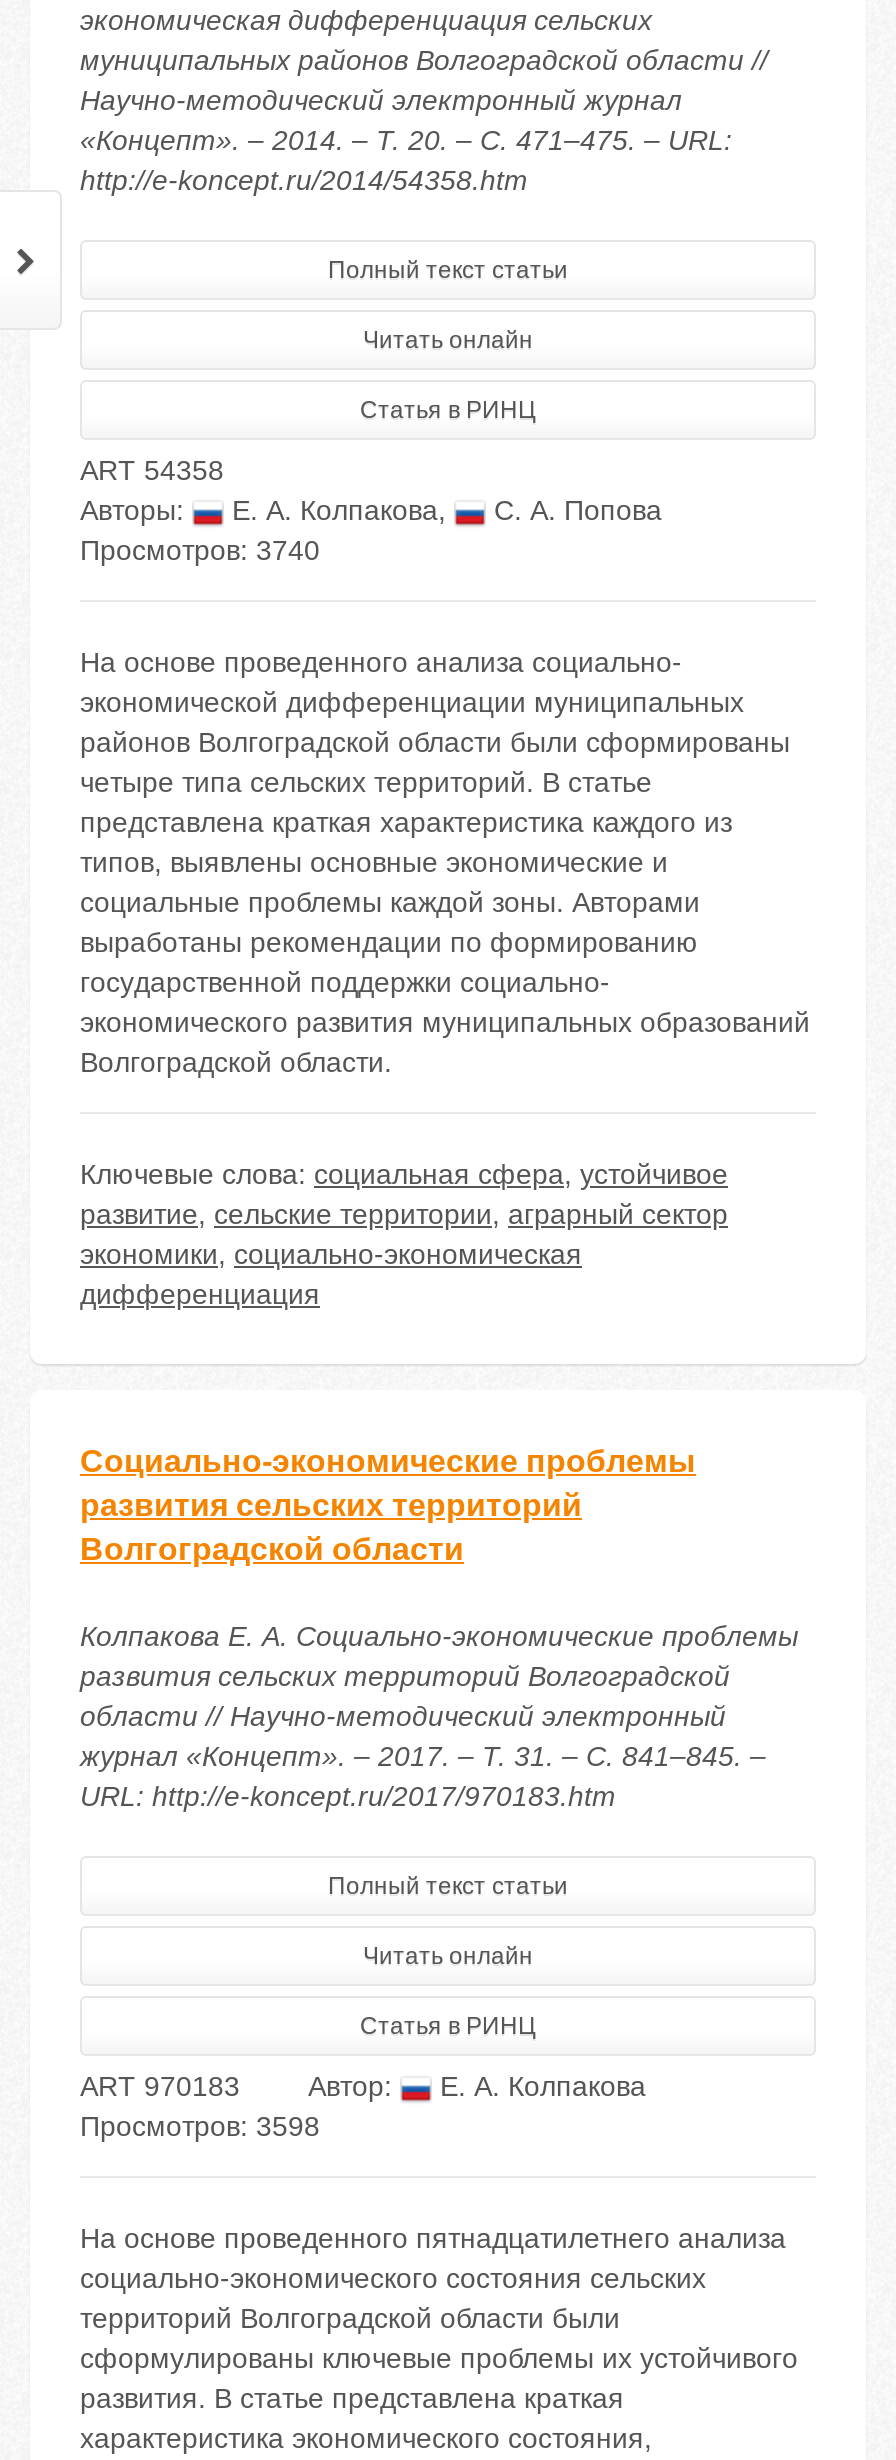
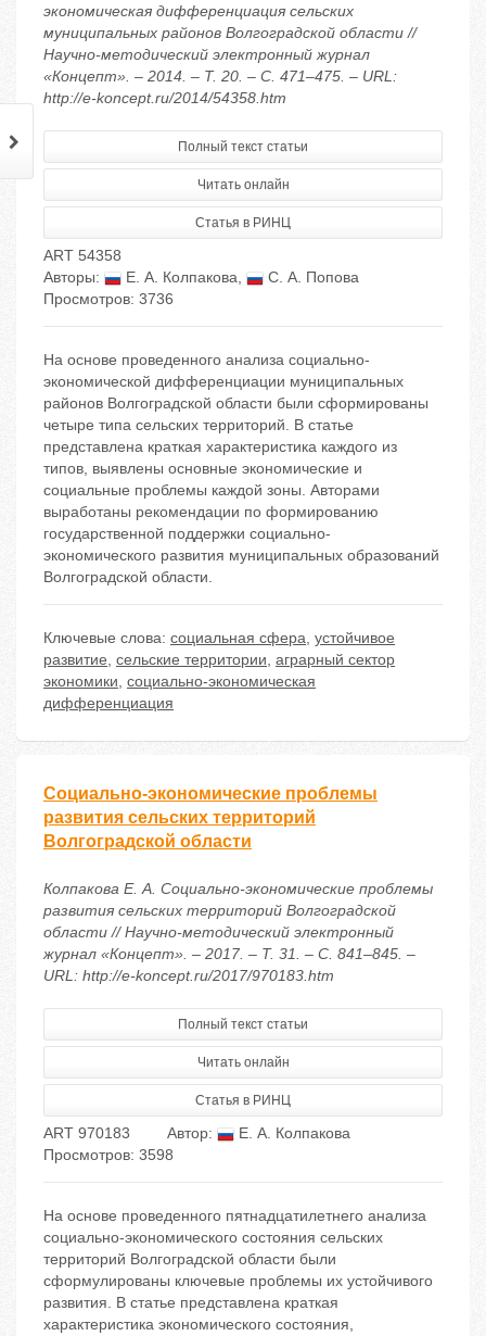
- Просмотров: 3740
+ Просмотров: 3736
